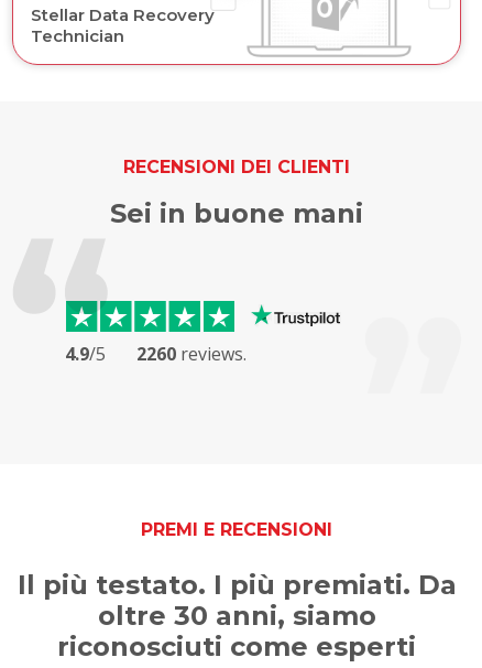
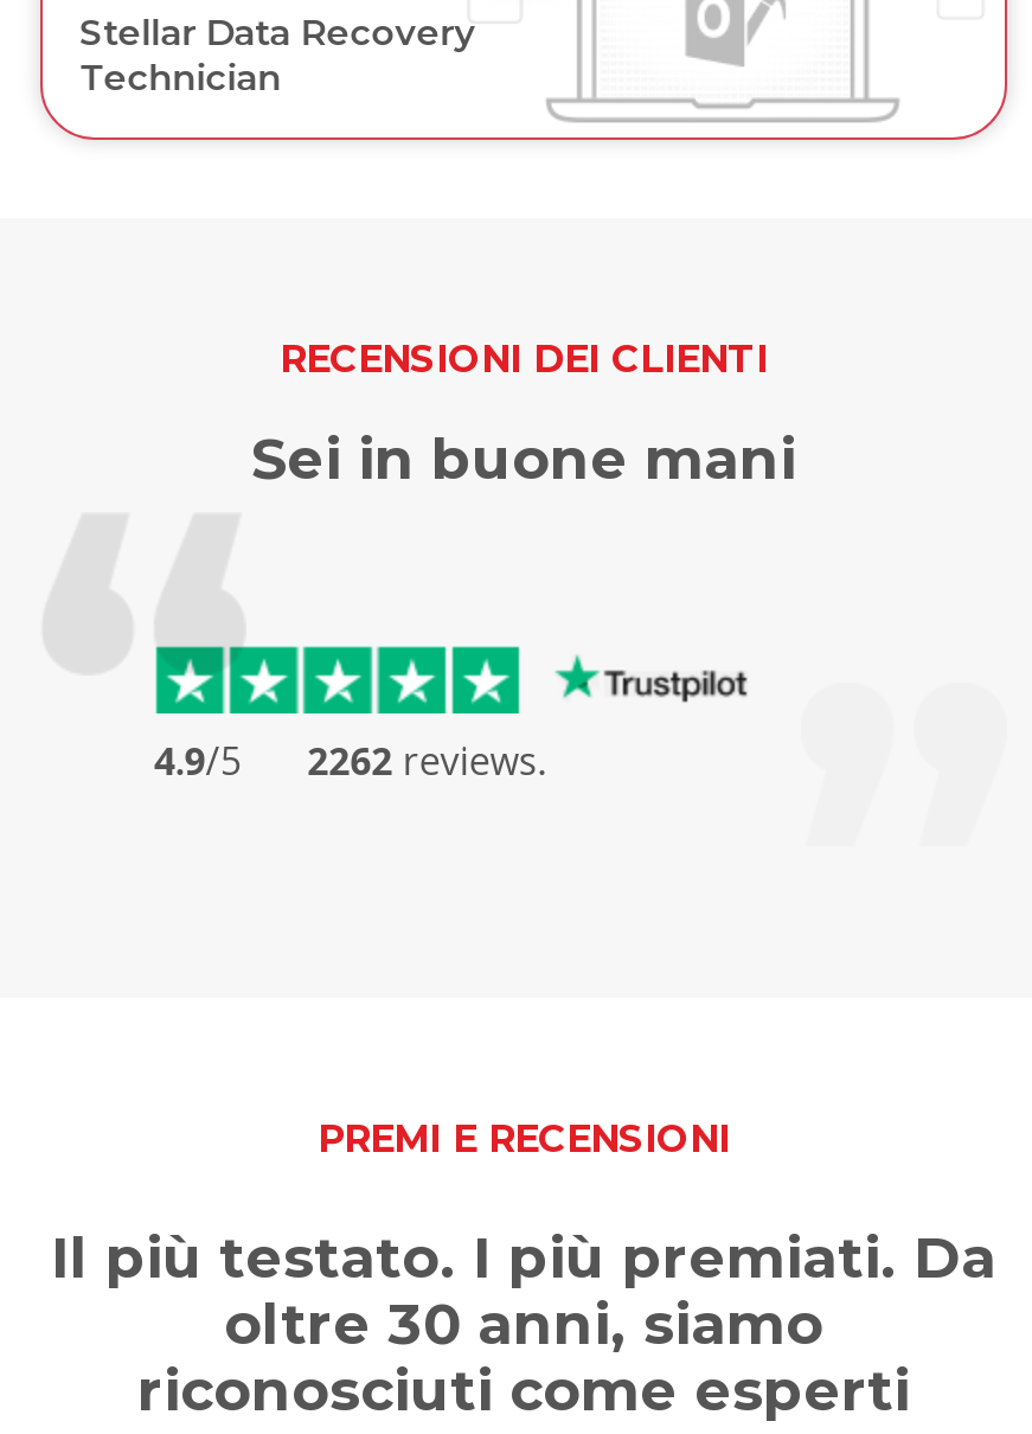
- 4.9/5 2260 reviews.
+ 4.9/5 2262 reviews.
